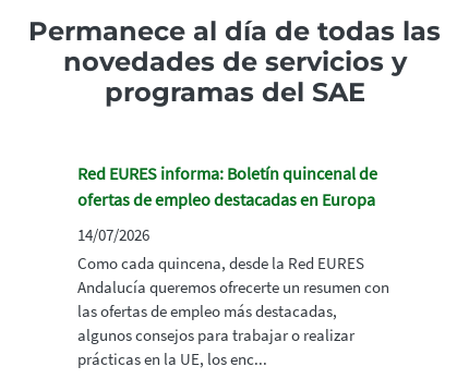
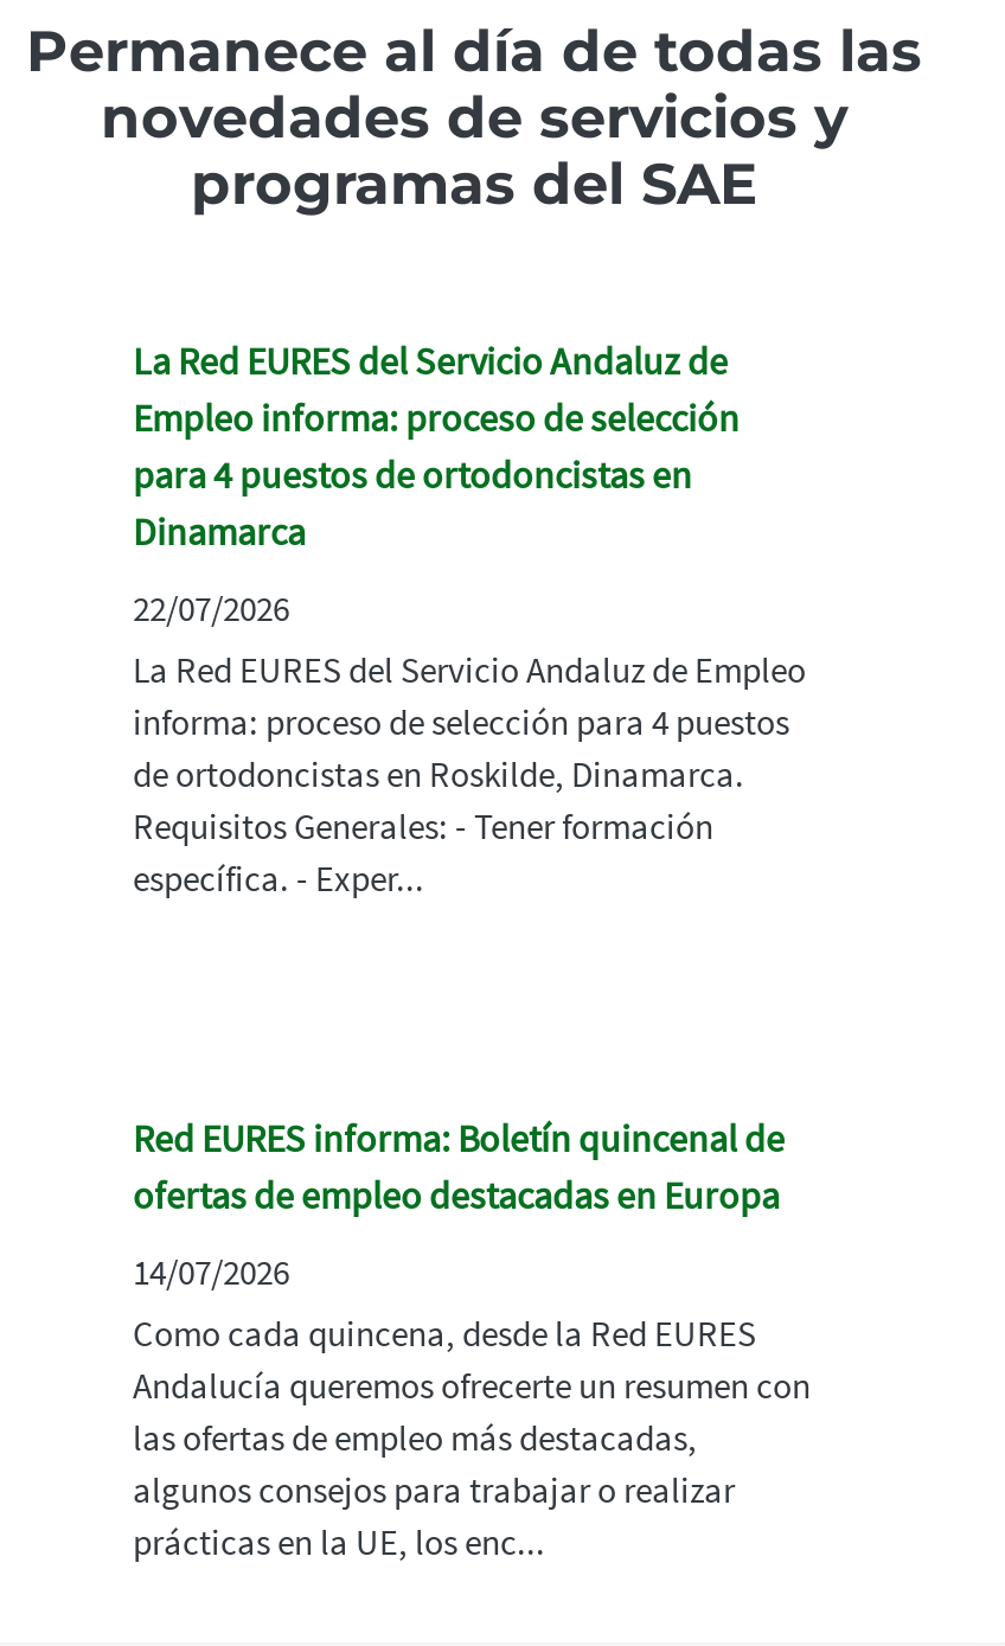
+ La Red EURES del Servicio Andaluz de
+ Empleo informa: proceso de selección
+ para 4 puestos de ortodoncistas en
+ Dinamarca
+ 22/07/2026
+ La Red EURES del Servicio Andaluz de Empleo
+ informa: proceso de selección para 4 puestos
+ de ortodoncistas en Roskilde, Dinamarca.
+ Requisitos Generales: - Tener formación
+ específica. - Exper...
